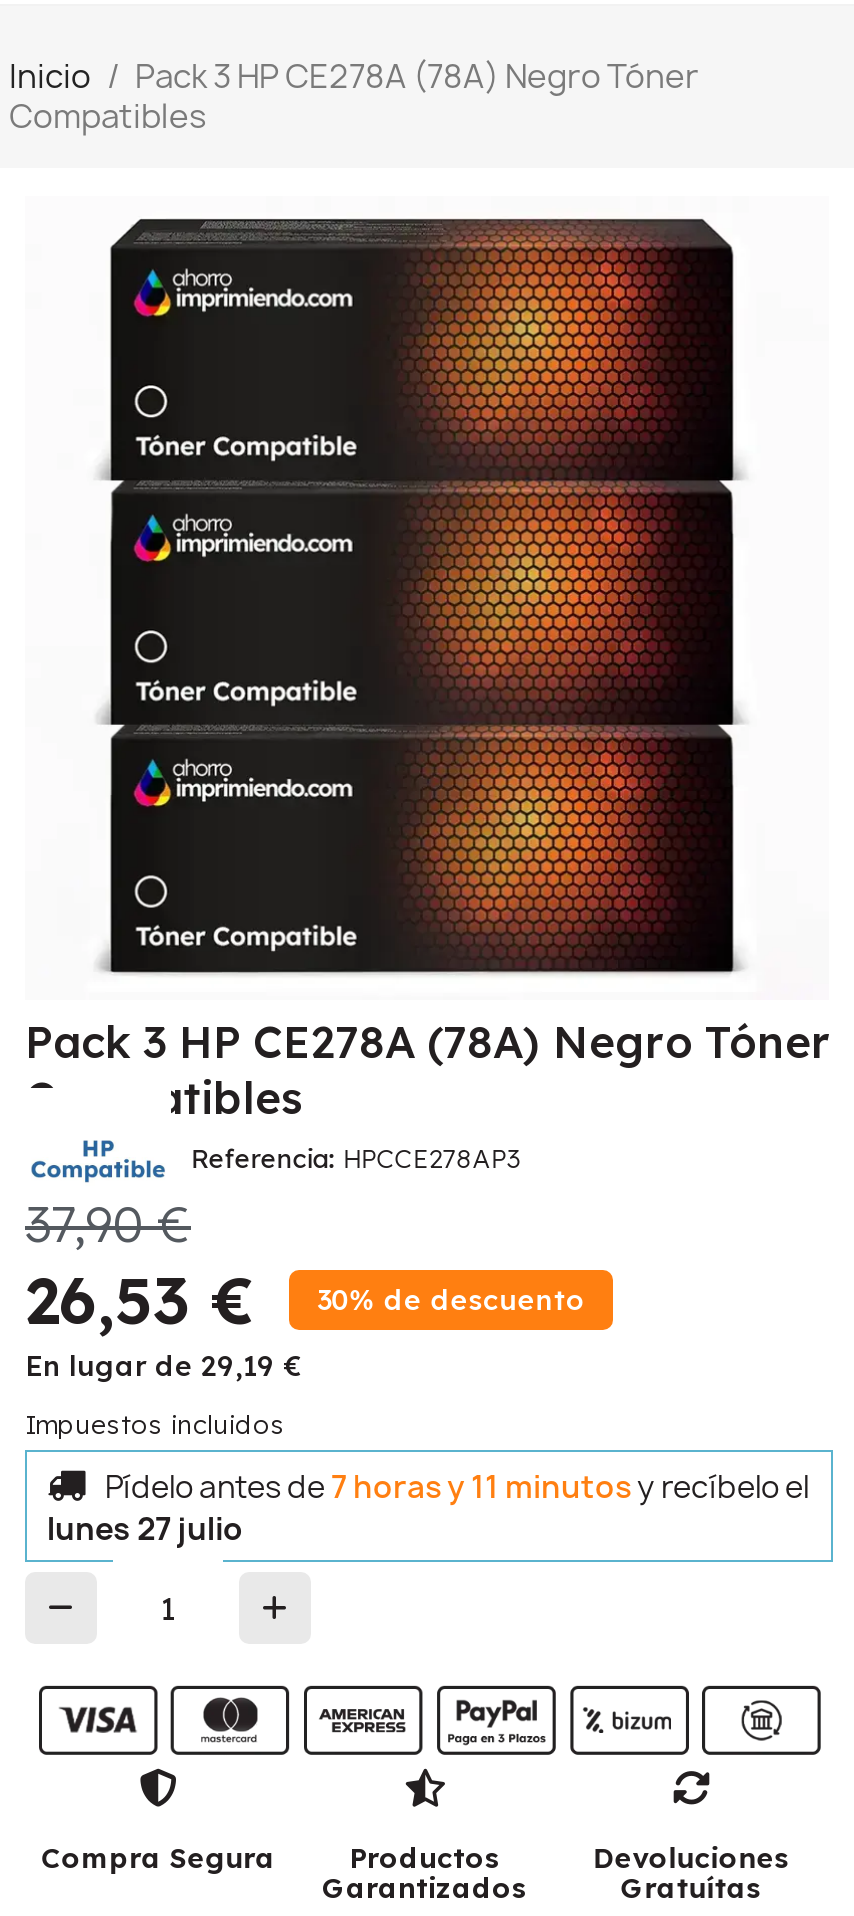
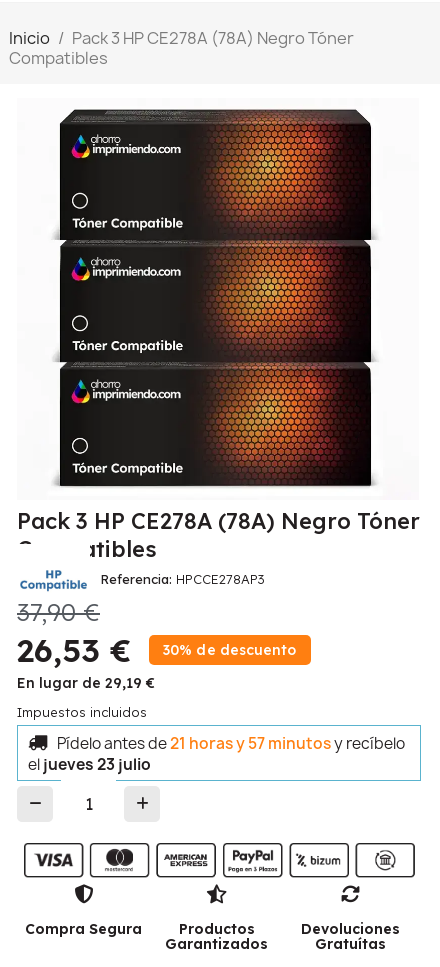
- Pídelo antes de 7 horas y 11 minutos y recíbelo el
- lunes 27 julio
+ Pídelo antes de 21 horas y 57 minutos y recíbelo
+ el jueves 23 julio
